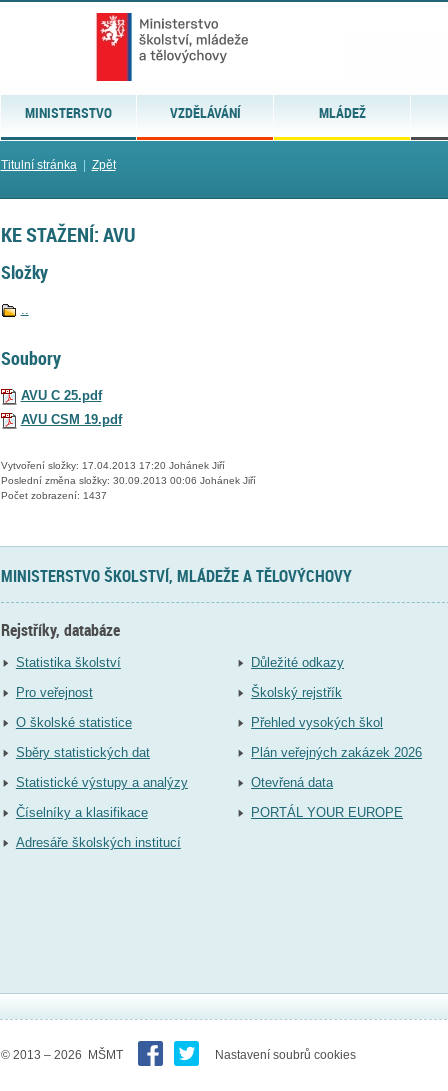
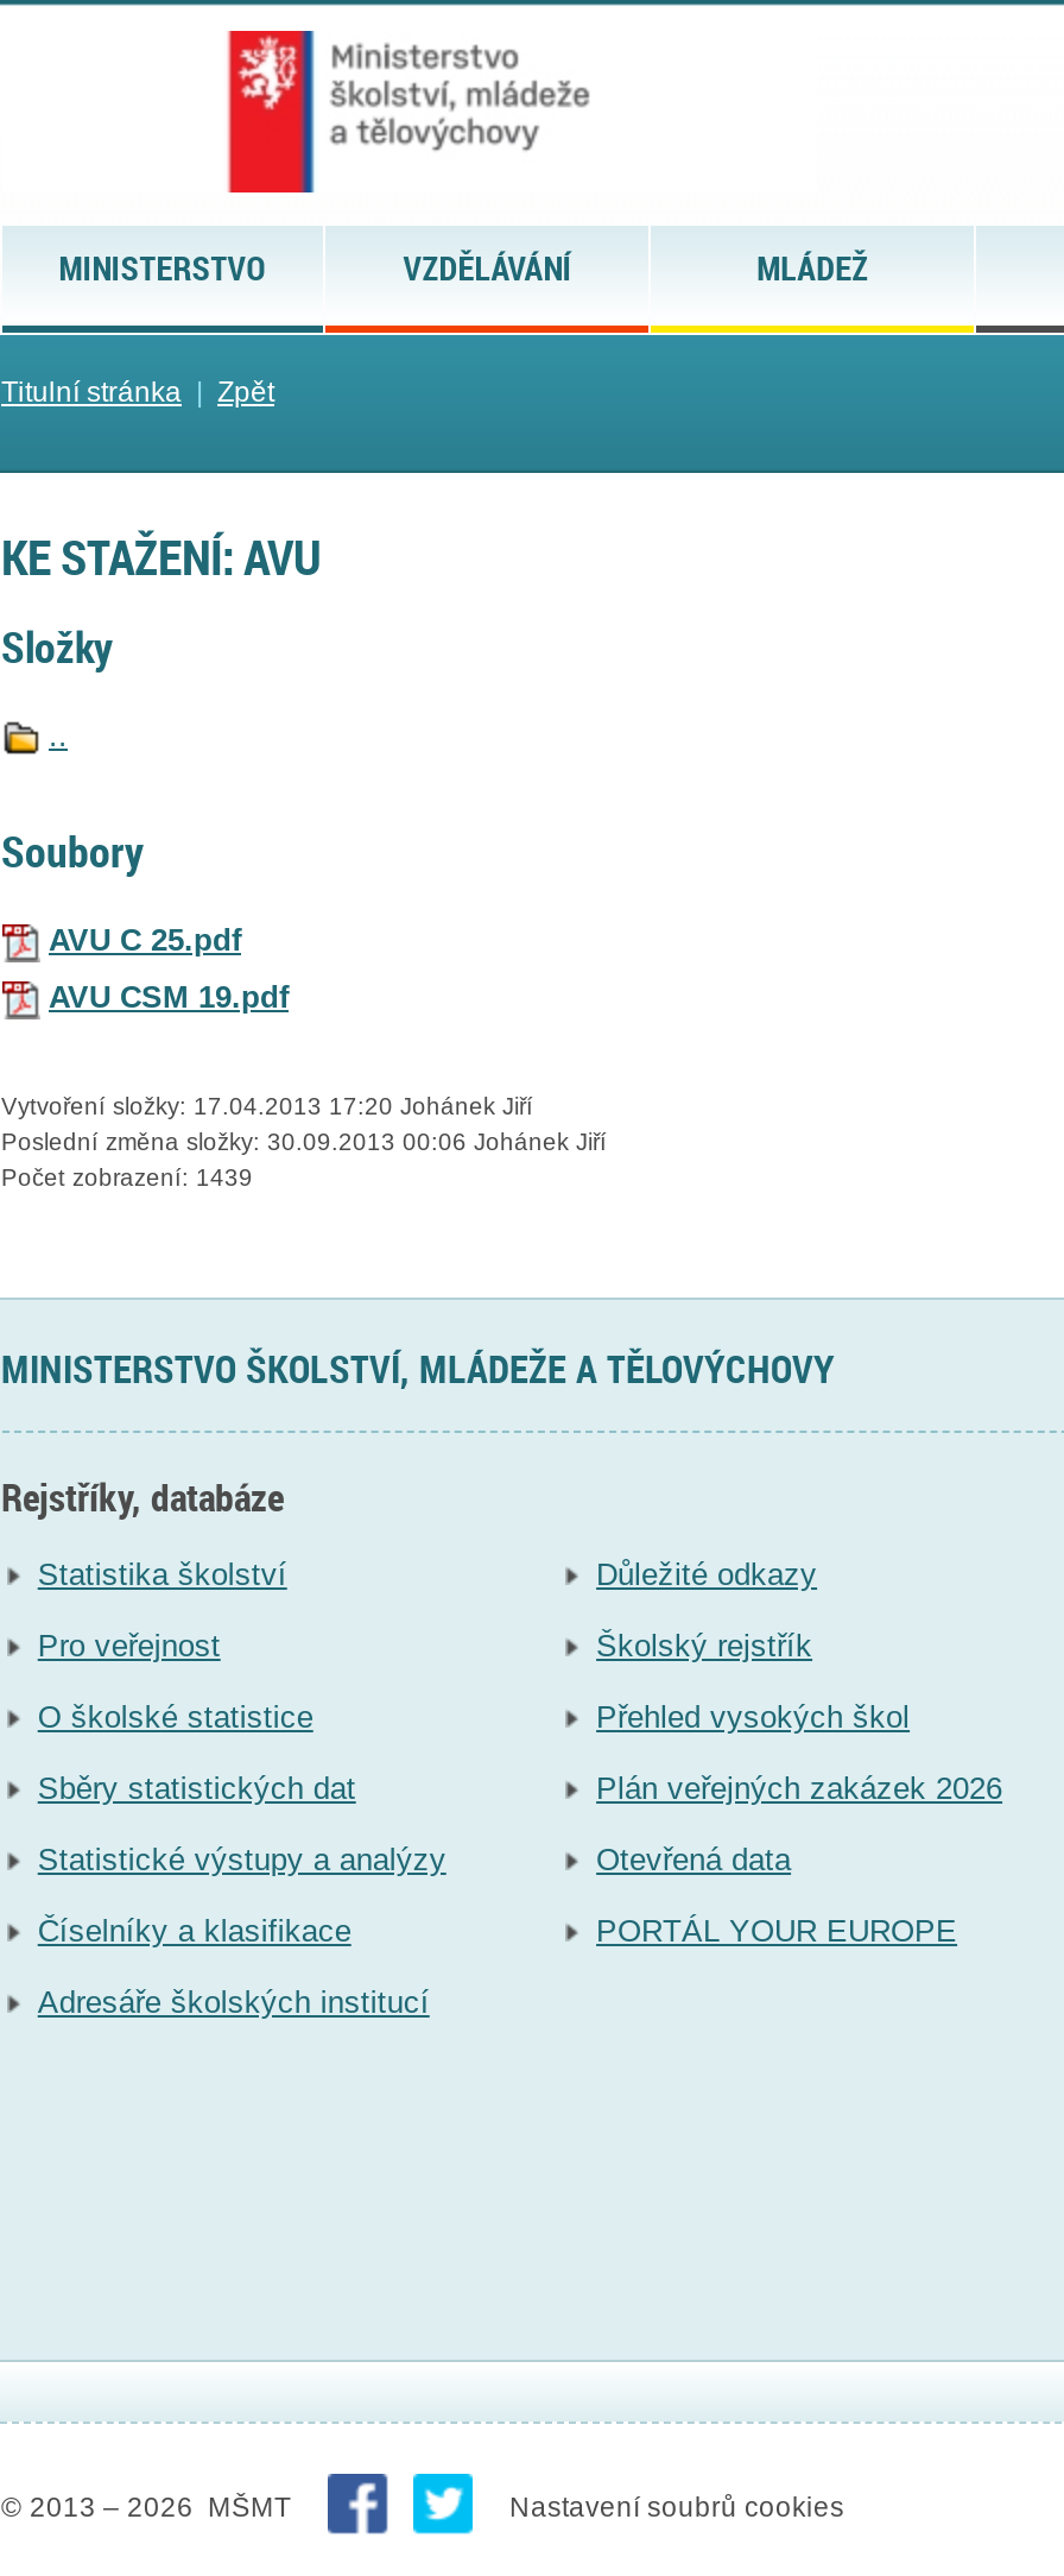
- Počet zobrazení: 1437
+ Počet zobrazení: 1439
